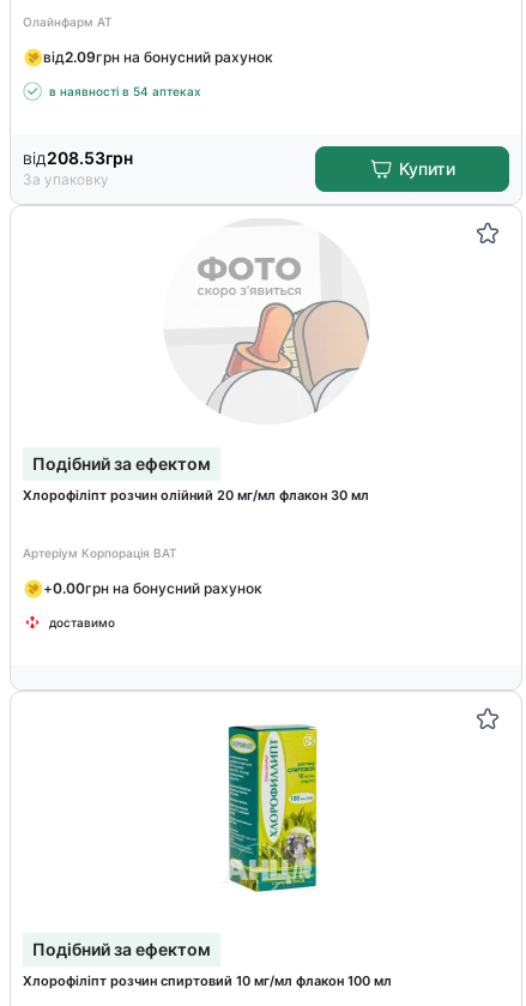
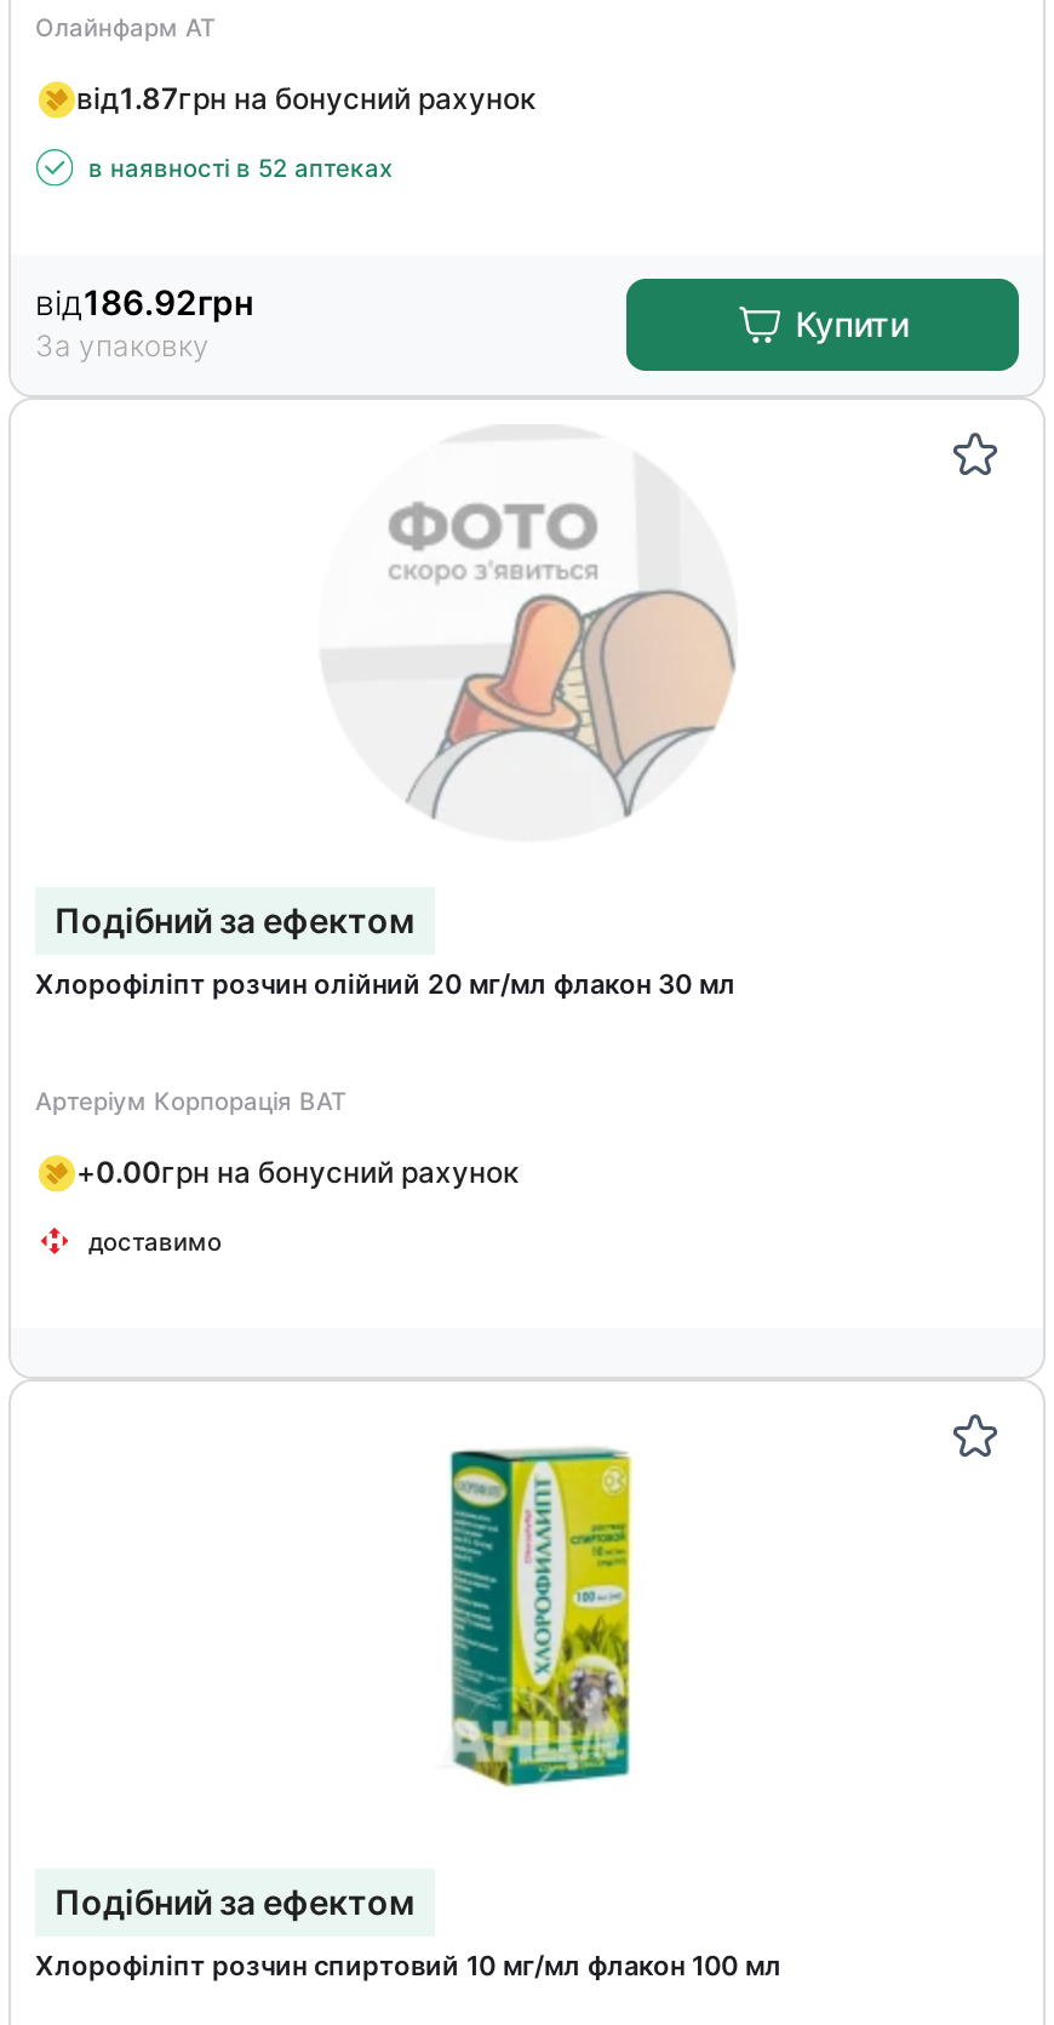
- від2.09грн на бонусний рахунок
+ від1.87грн на бонусний рахунок

- в наявності в 54 аптеках
+ в наявності в 52 аптеках

- від208.53грн
+ від186.92грн
